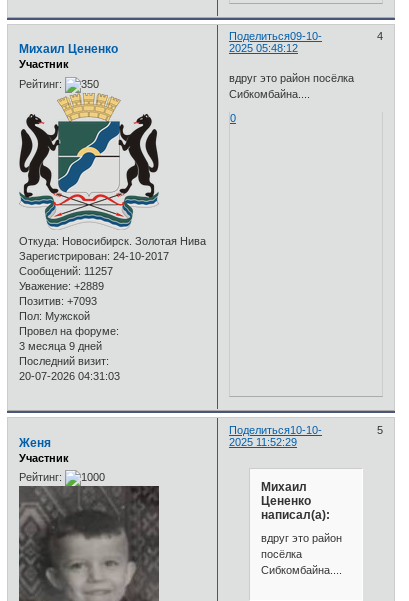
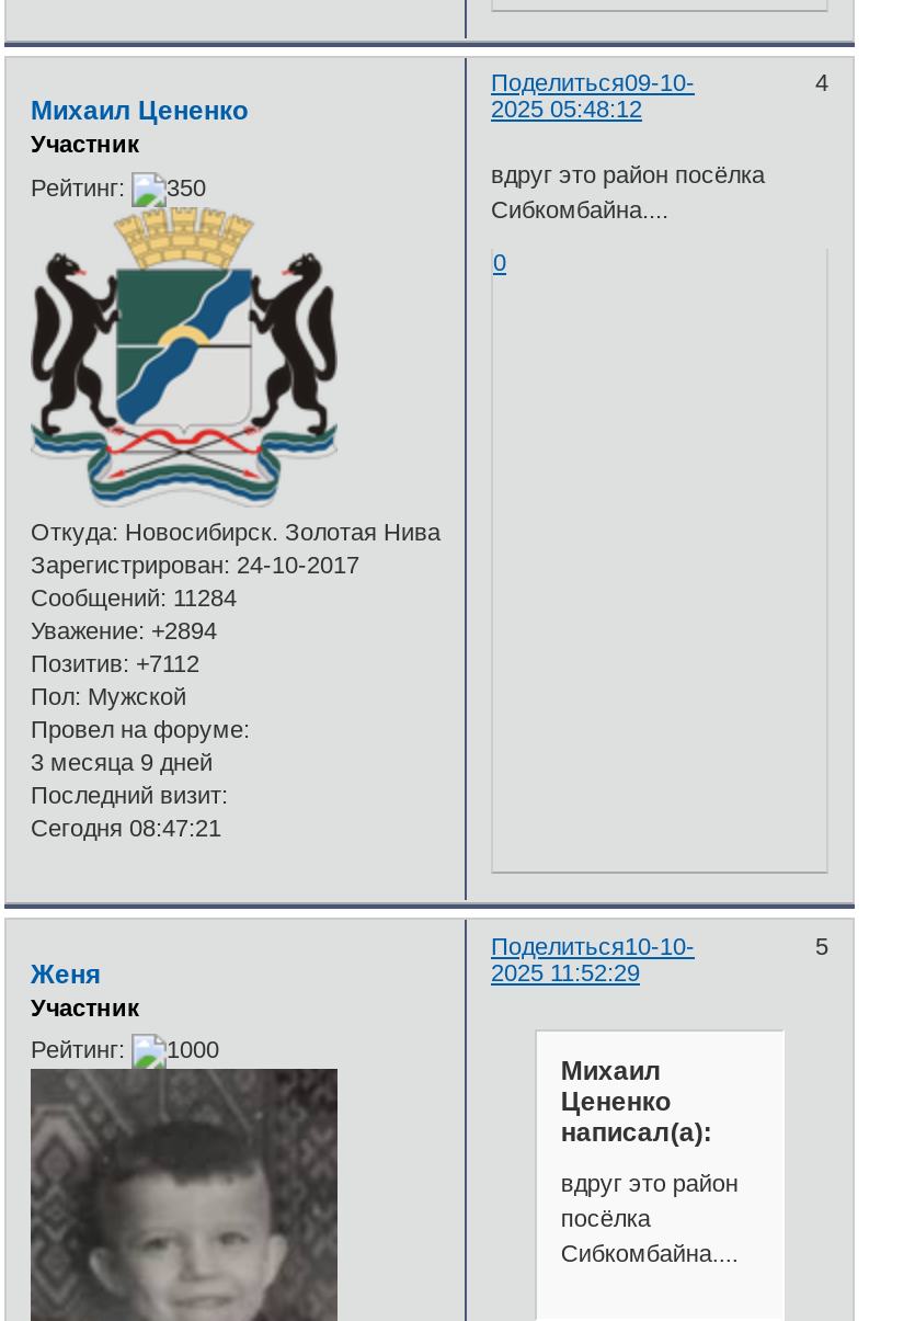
- Сообщений: 11257
+ Сообщений: 11284

- Уважение: +2889
+ Уважение: +2894

- Позитив: +7093
+ Позитив: +7112

- 20-07-2026 04:31:03
+ Сегодня 08:47:21
